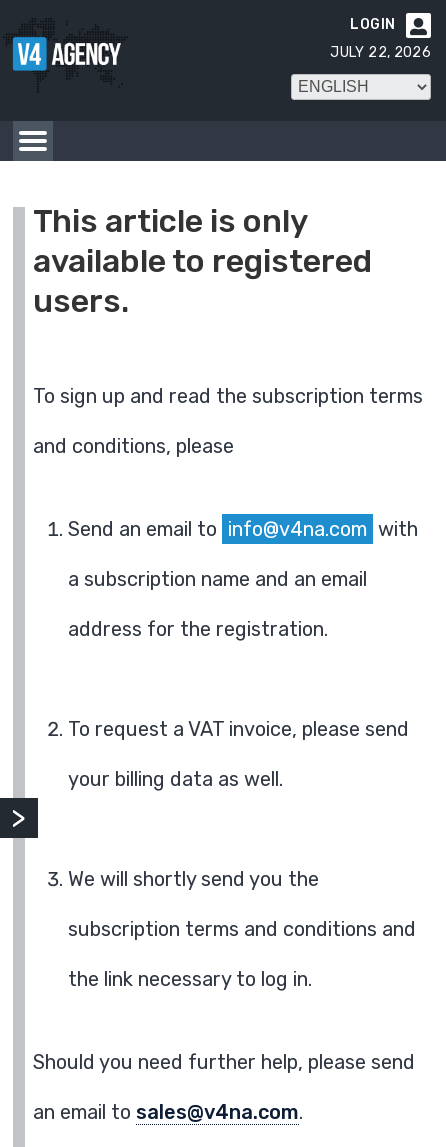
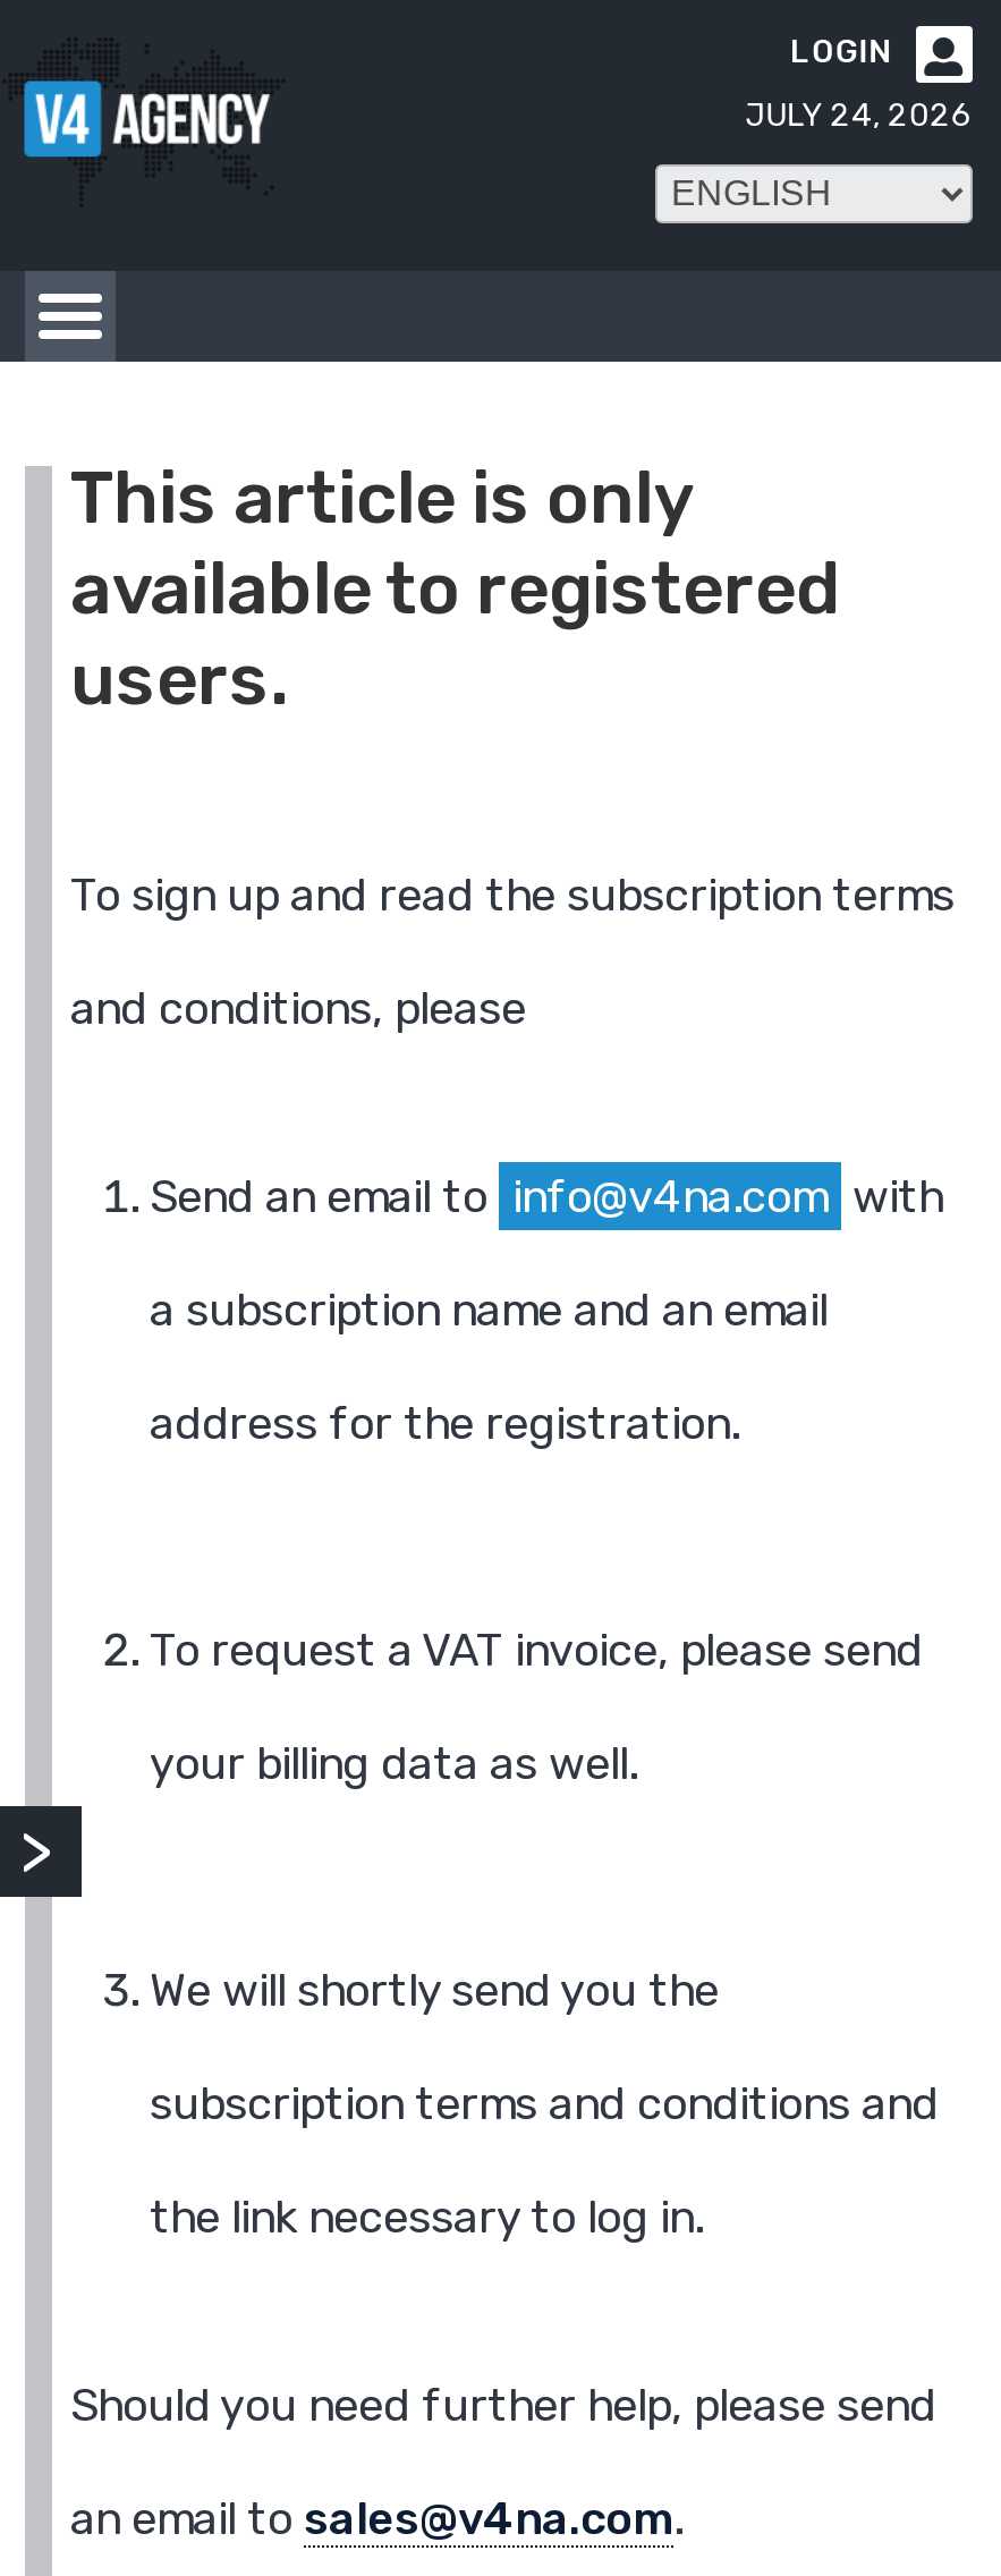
- JULY 22, 2026
+ JULY 24, 2026
